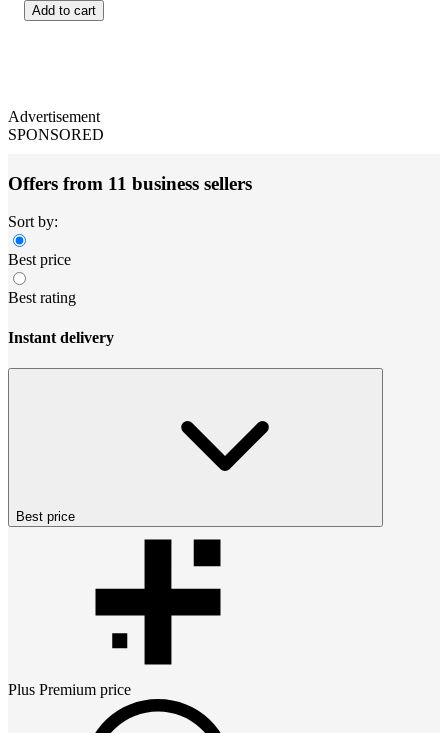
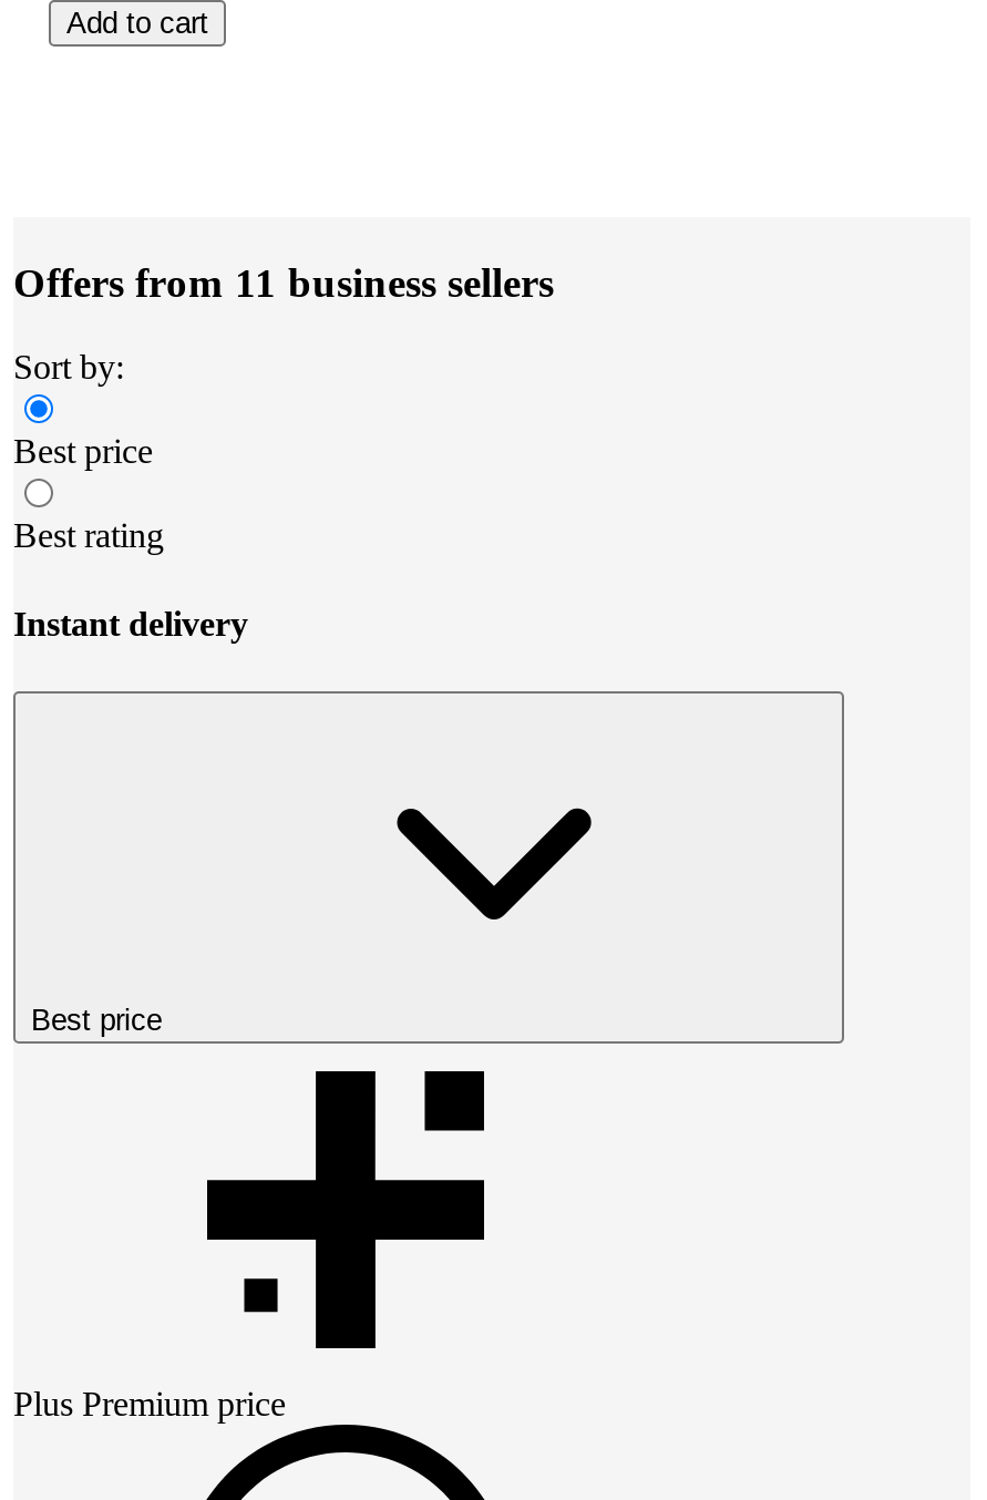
- Advertisement
- SPONSORED
